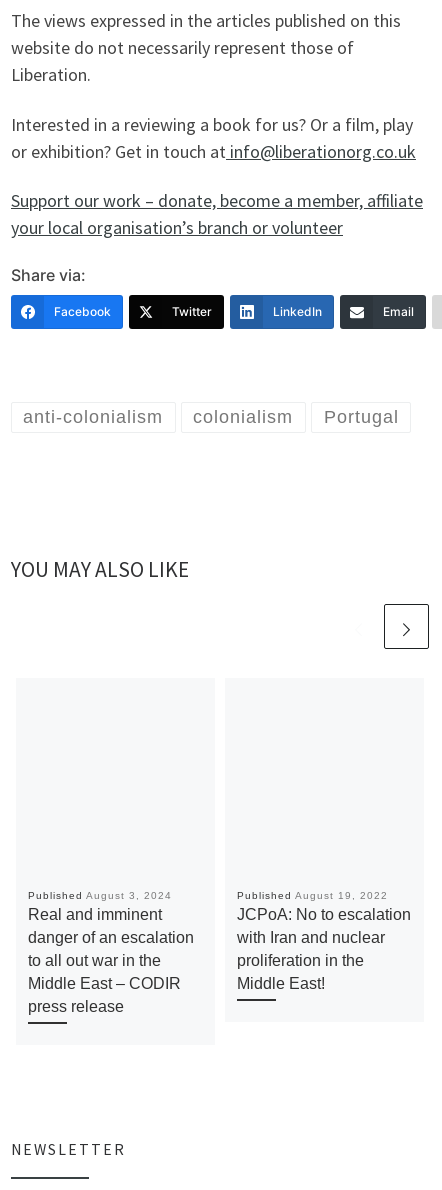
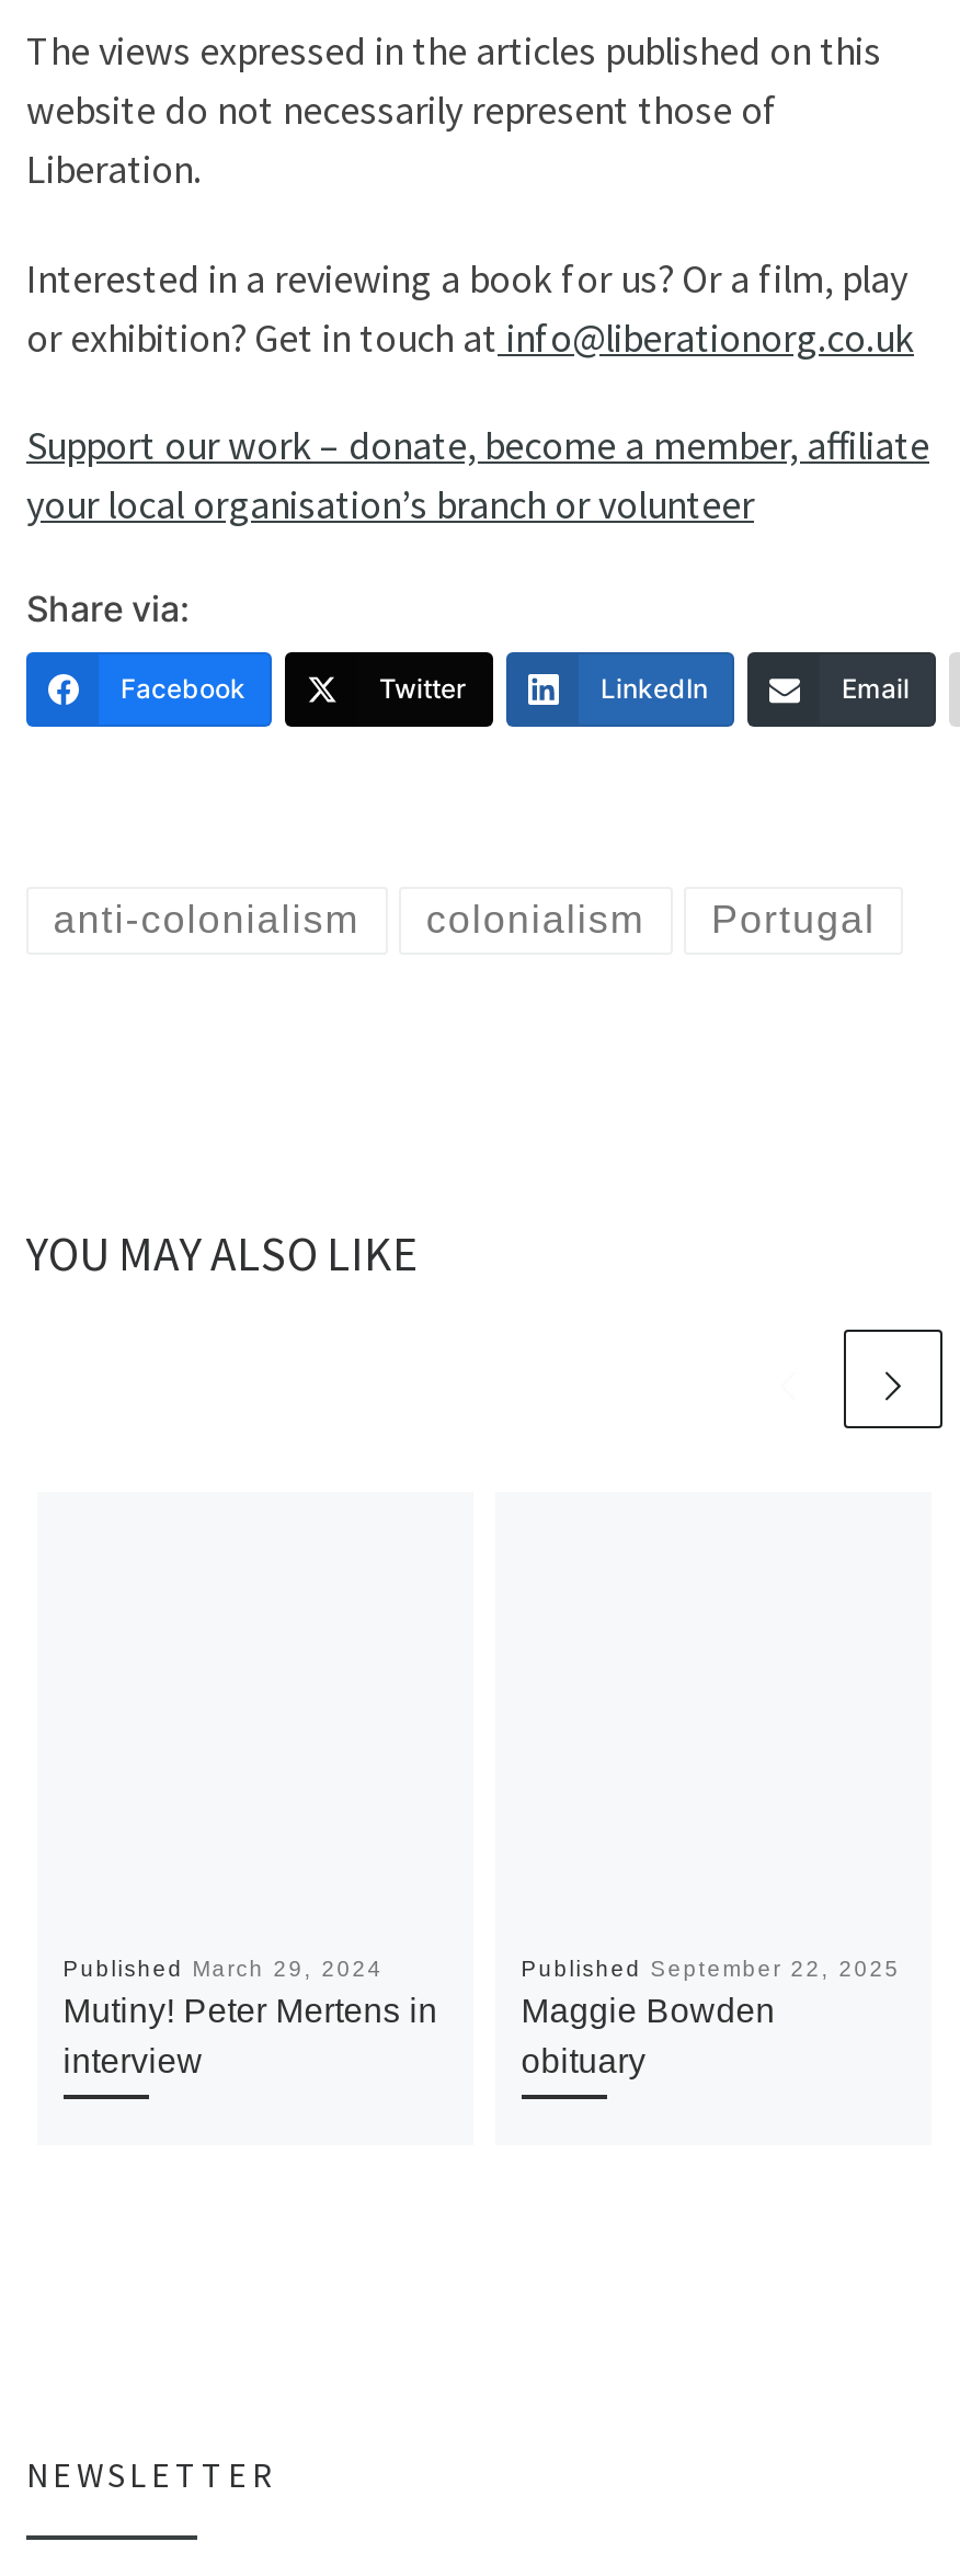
- Published August 3, 2024
- Real and imminent
- danger of an escalation
- to all out war in the
- Middle East – CODIR
- press release
+ Published March 29, 2024
+ Mutiny! Peter Mertens in
+ interview

- Published August 19, 2022
- JCPoA: No to escalation
- with Iran and nuclear
- proliferation in the
- Middle East!
+ Published September 22, 2025
+ Maggie Bowden
+ obituary
